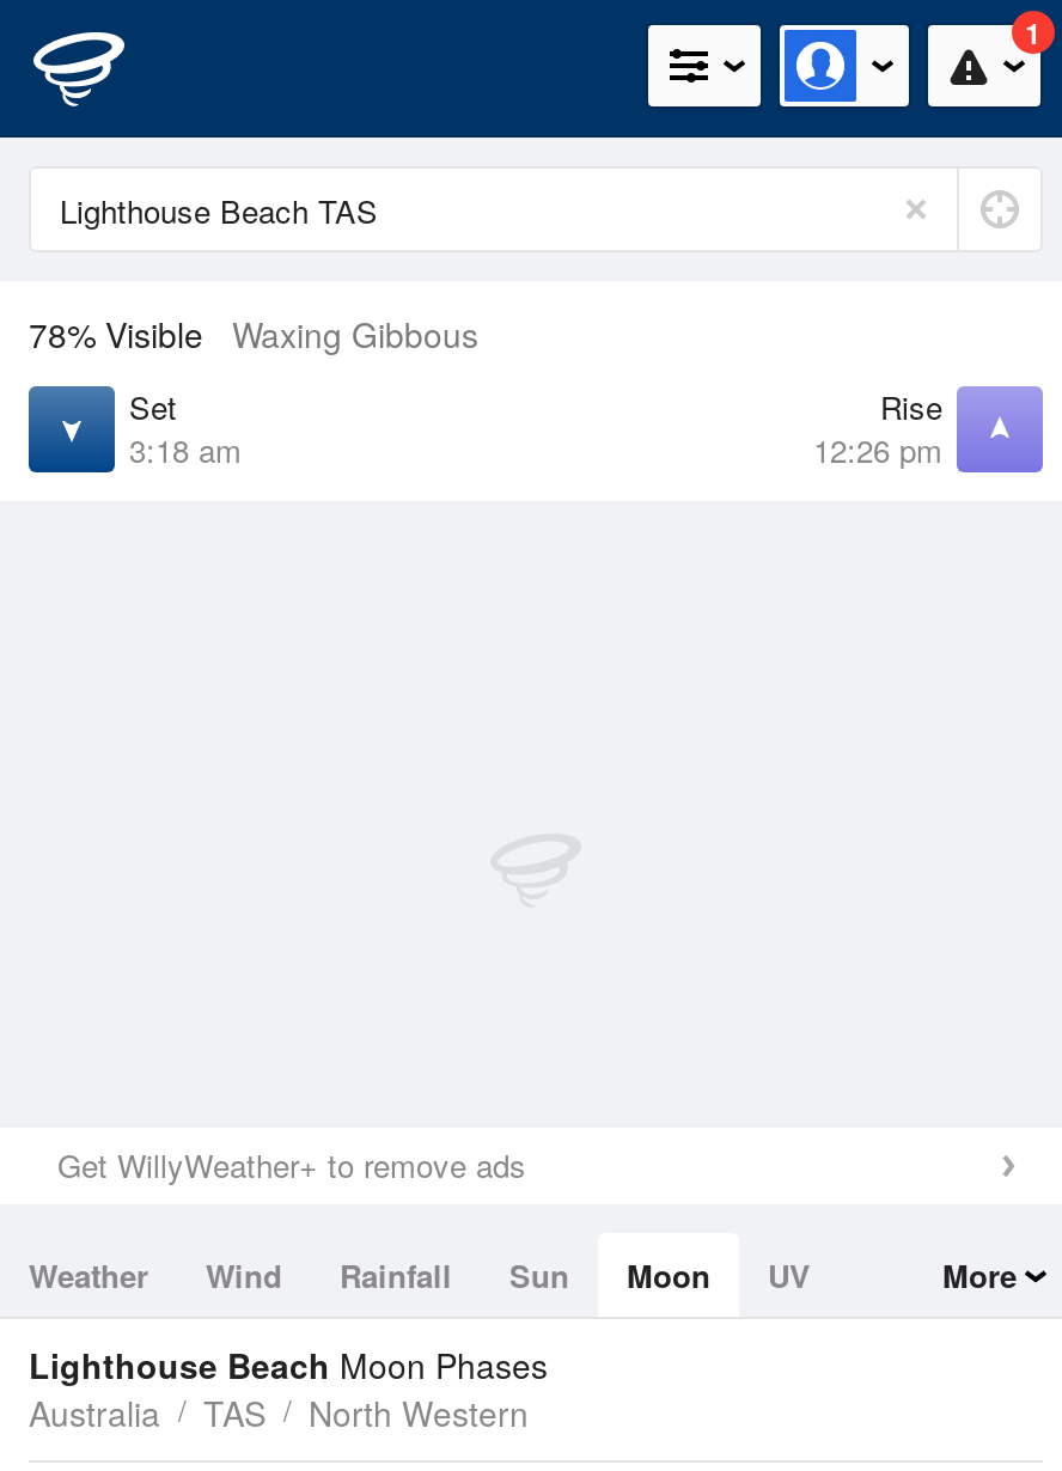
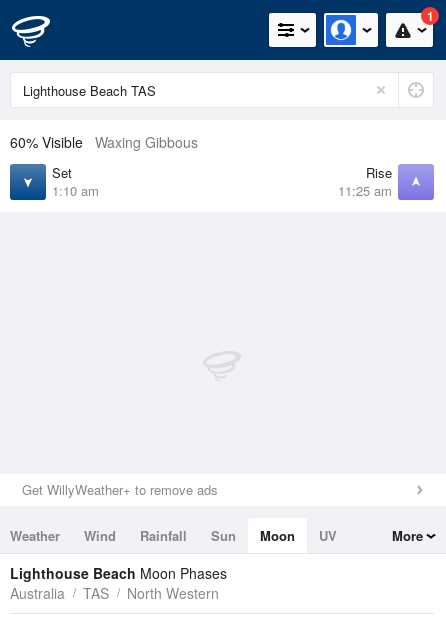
- 78% Visible Waxing Gibbous
+ 60% Visible Waxing Gibbous

- 3:18 am
+ 1:10 am

- 12:26 pm
+ 11:25 am
